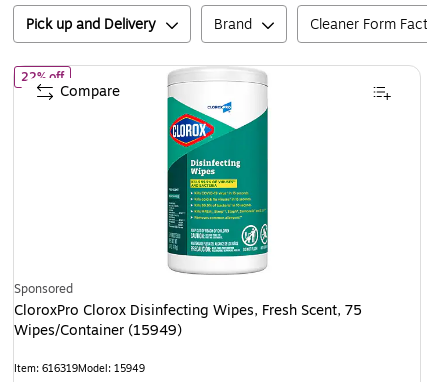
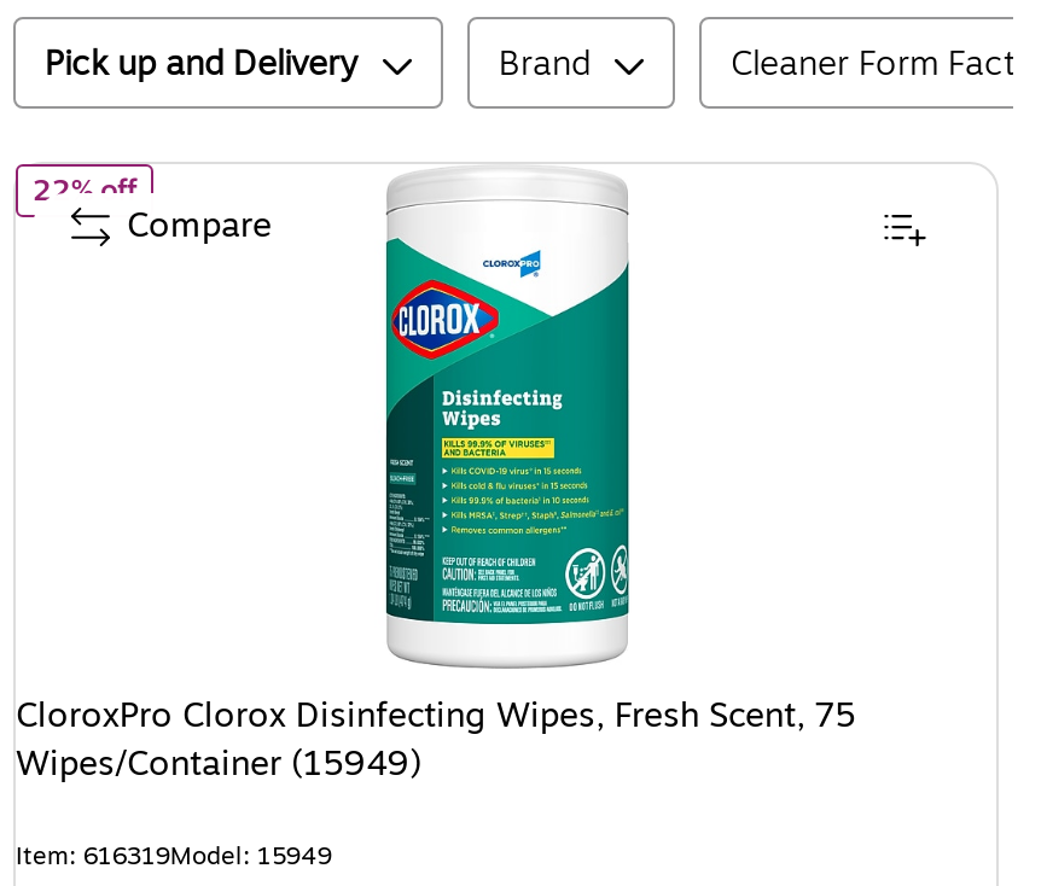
- Sponsored
